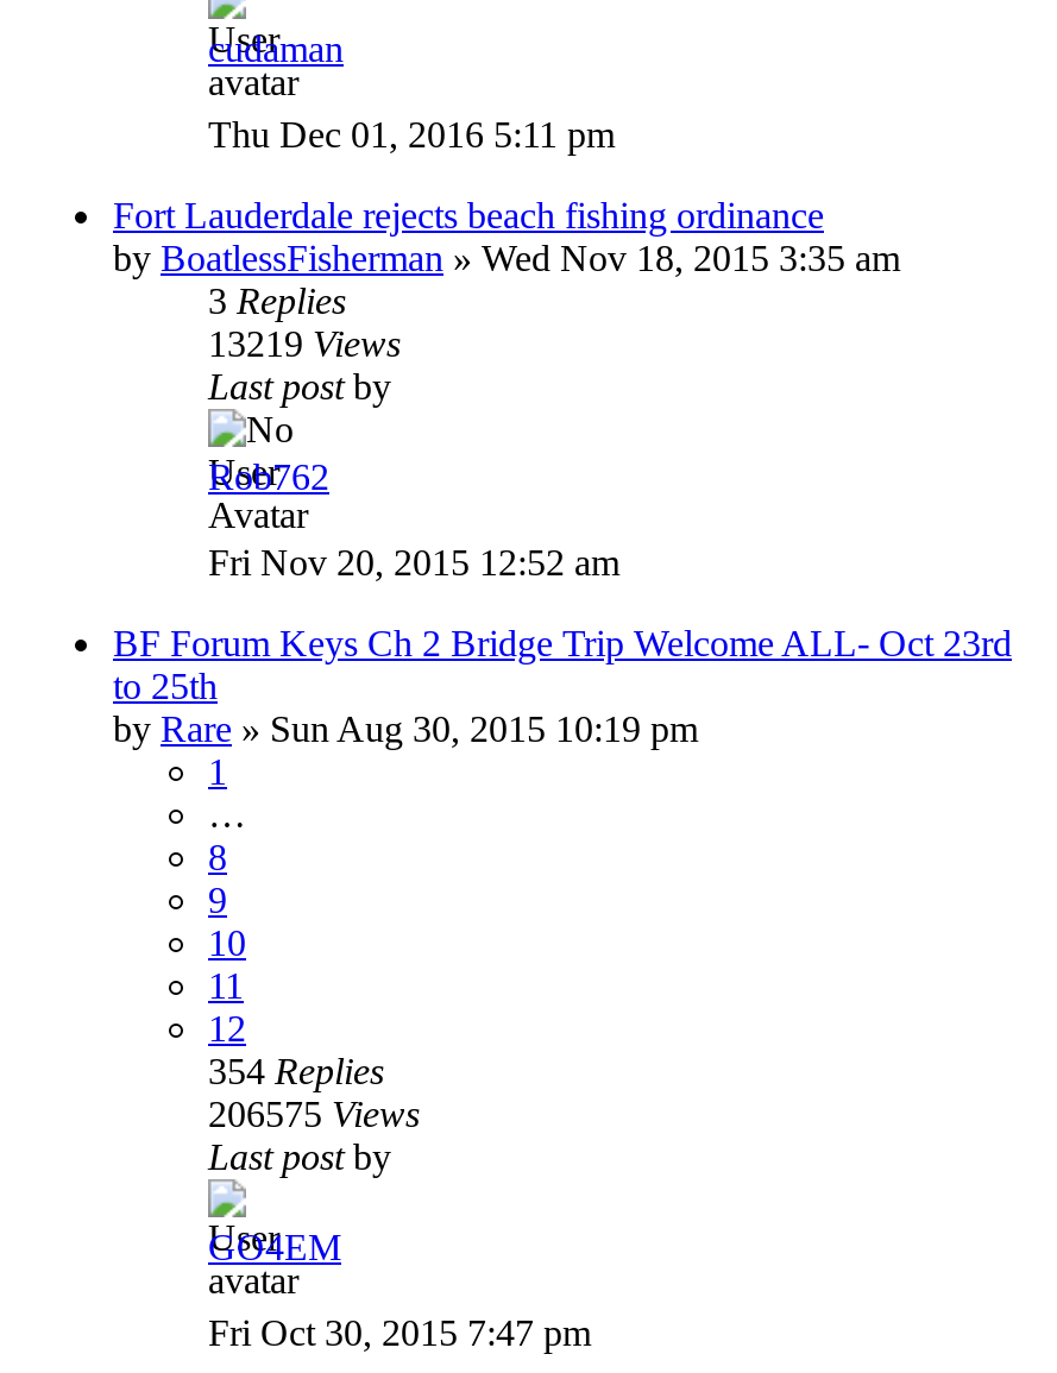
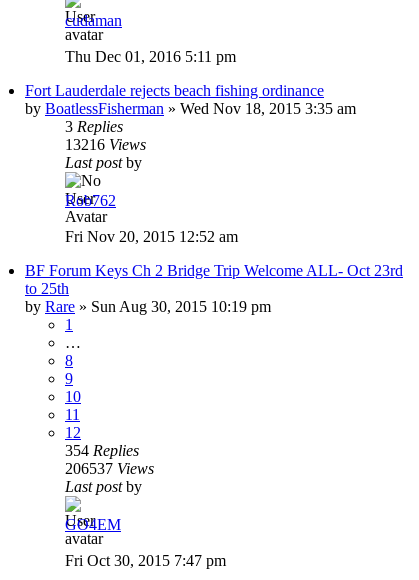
- 13219 Views
+ 13216 Views

- 206575 Views
+ 206537 Views
